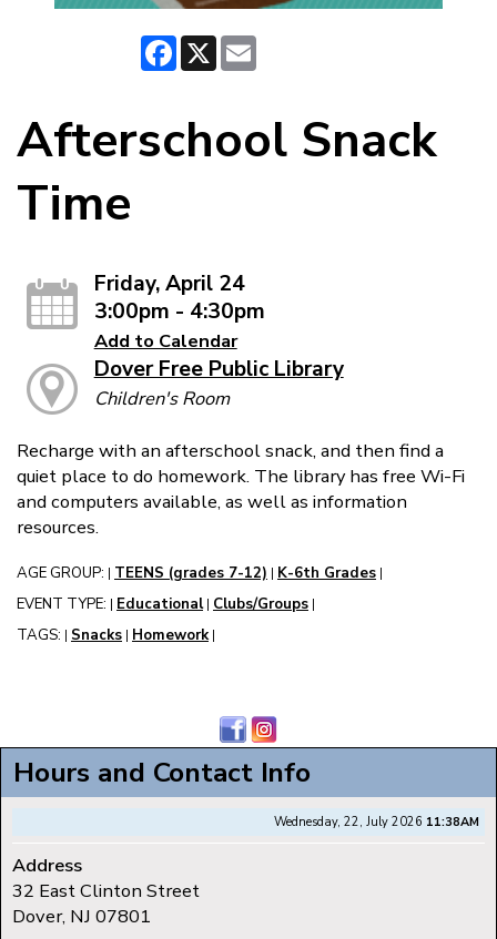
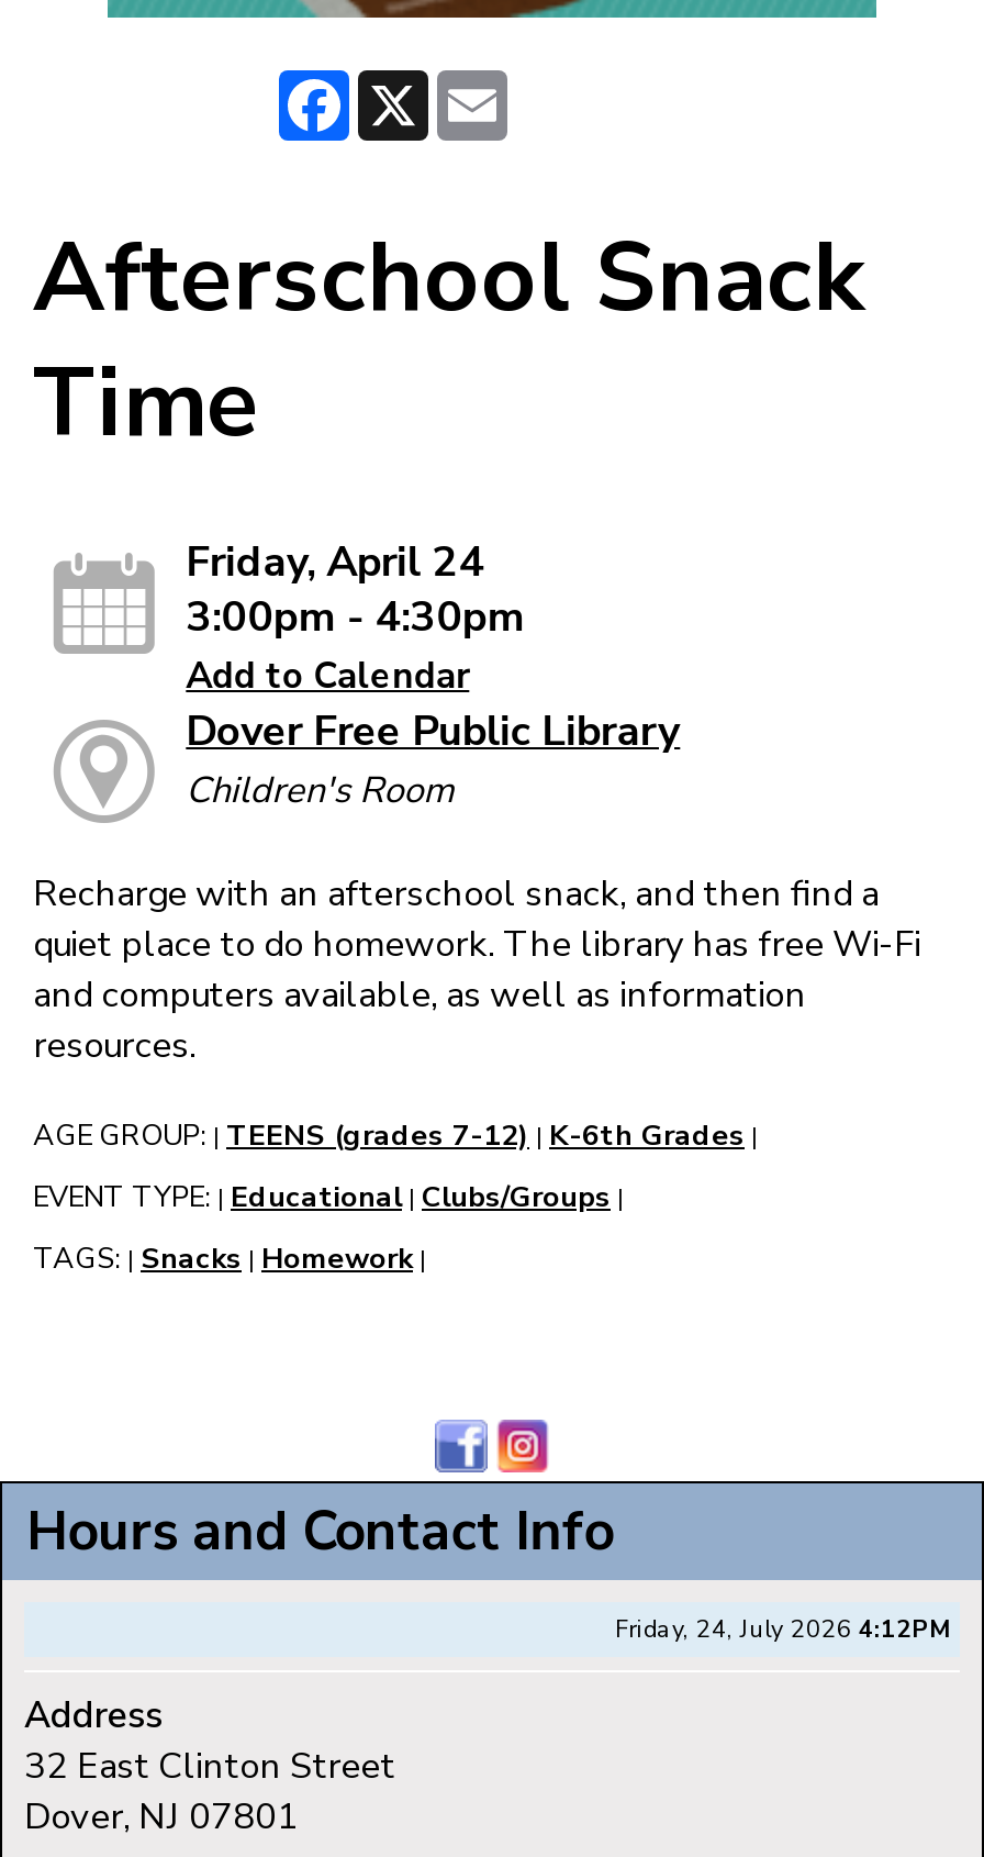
- Wednesday, 22, July 2026 11:38AM
+ Friday, 24, July 2026 4:12PM
